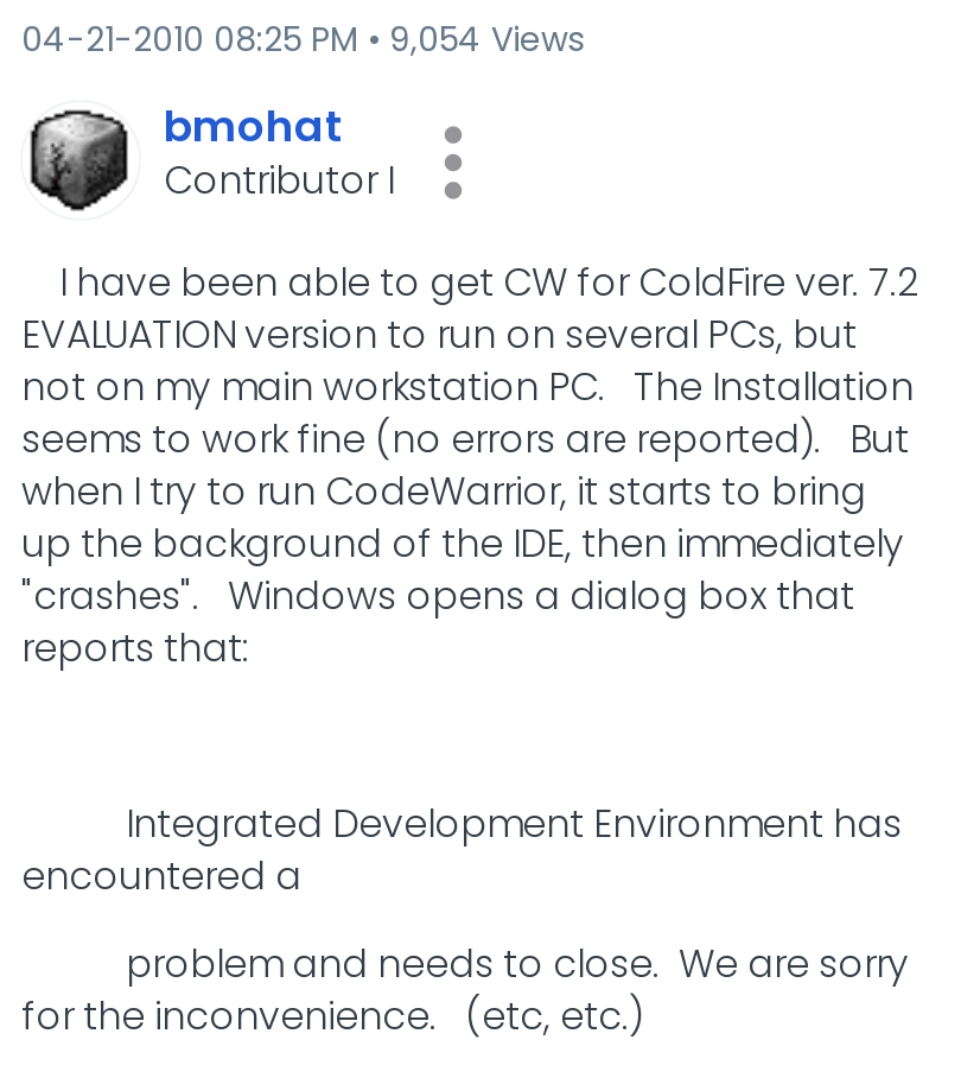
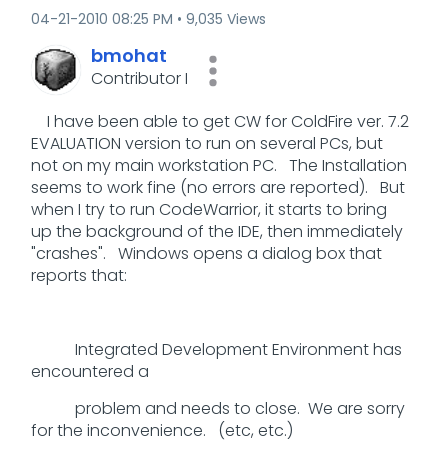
- 04-21-2010 08:25 PM 9,054 Views
+ 04-21-2010 08:25 PM 9,035 Views
